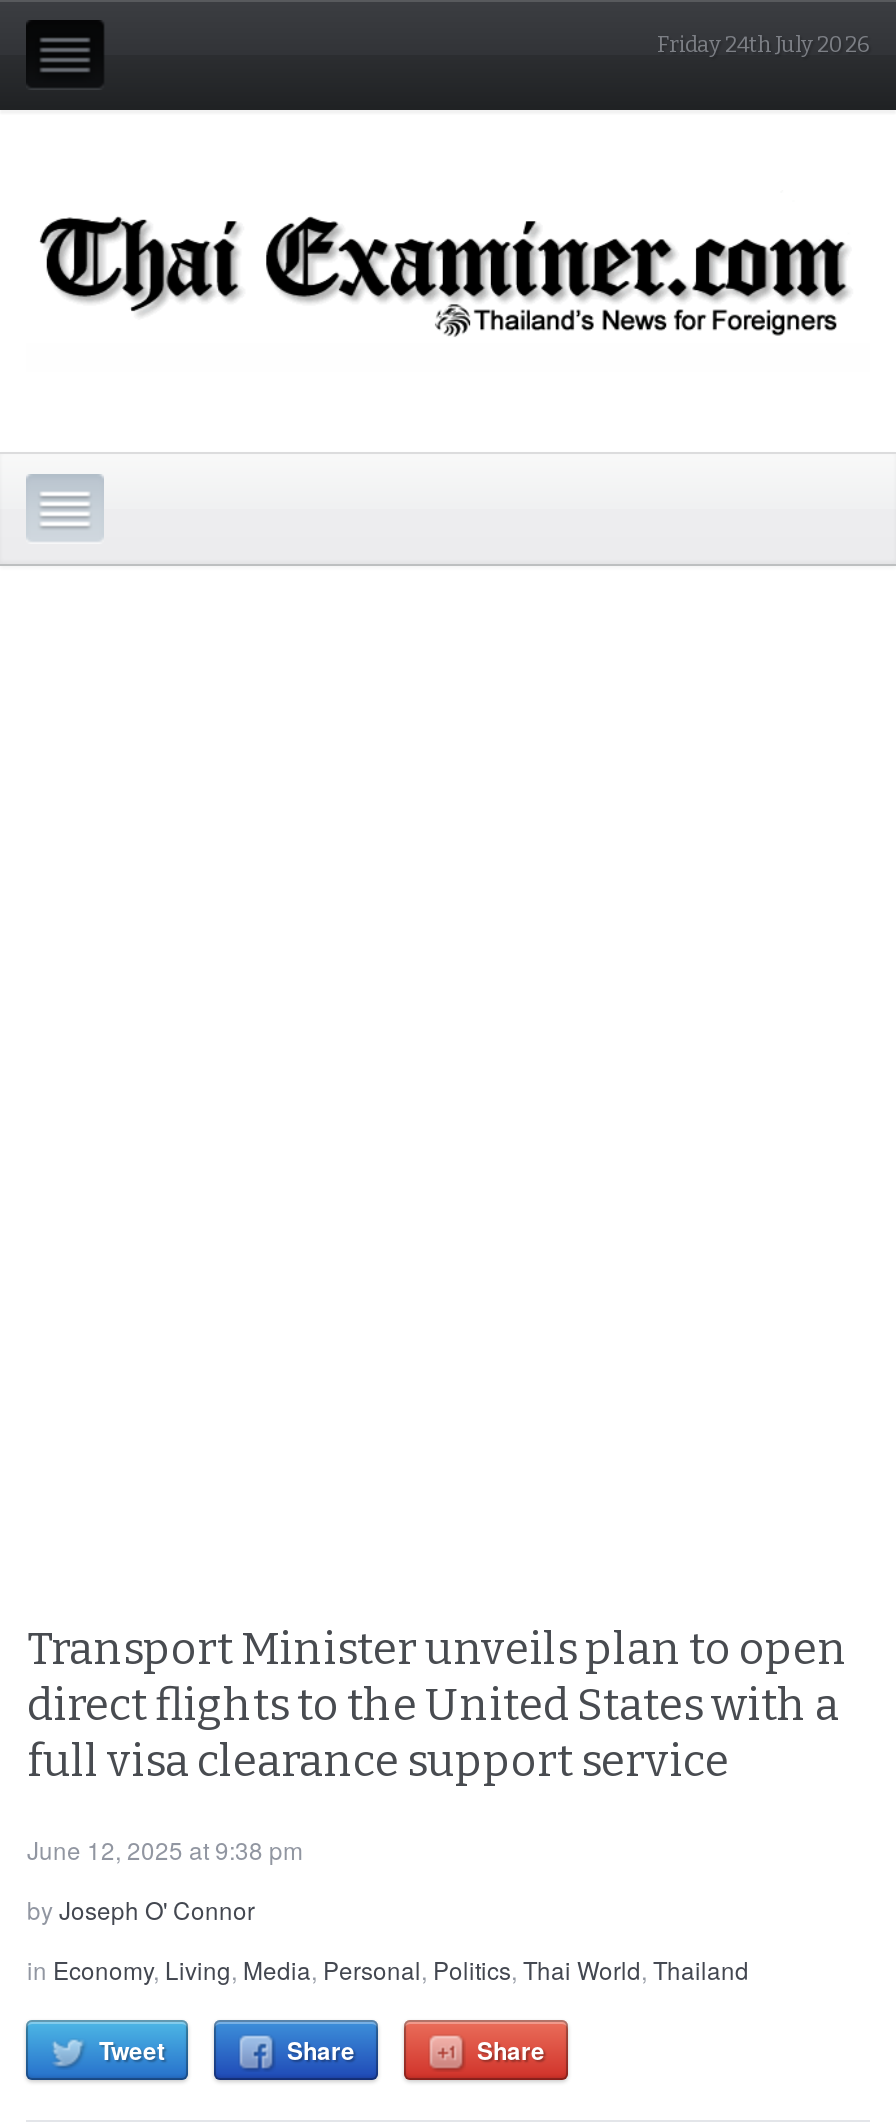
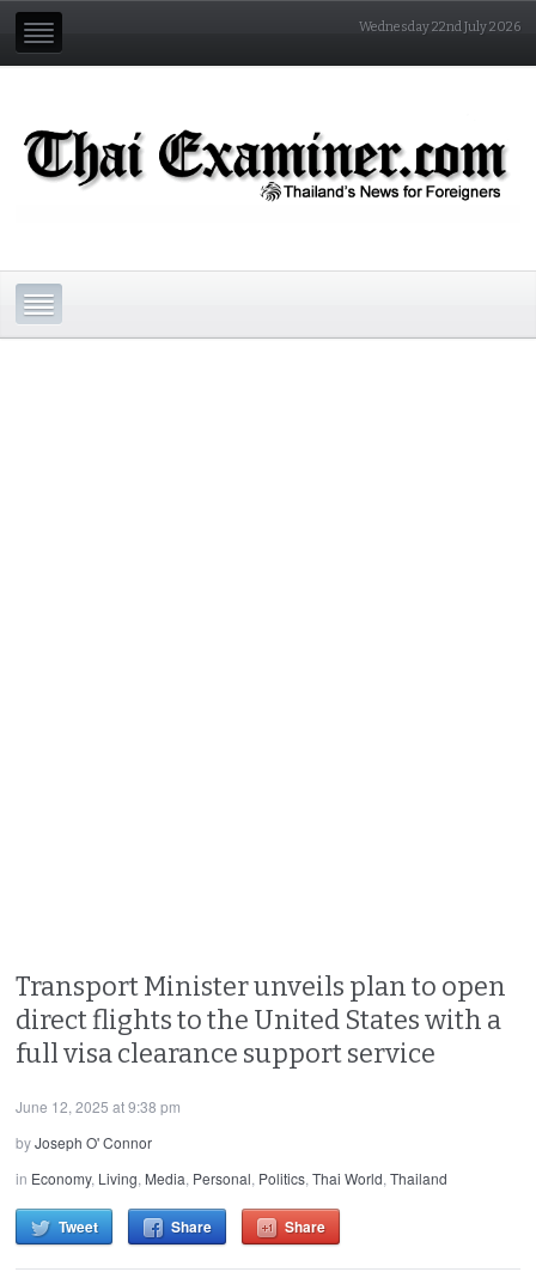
- Friday 24th July 2026
+ Wednesday 22nd July 2026
